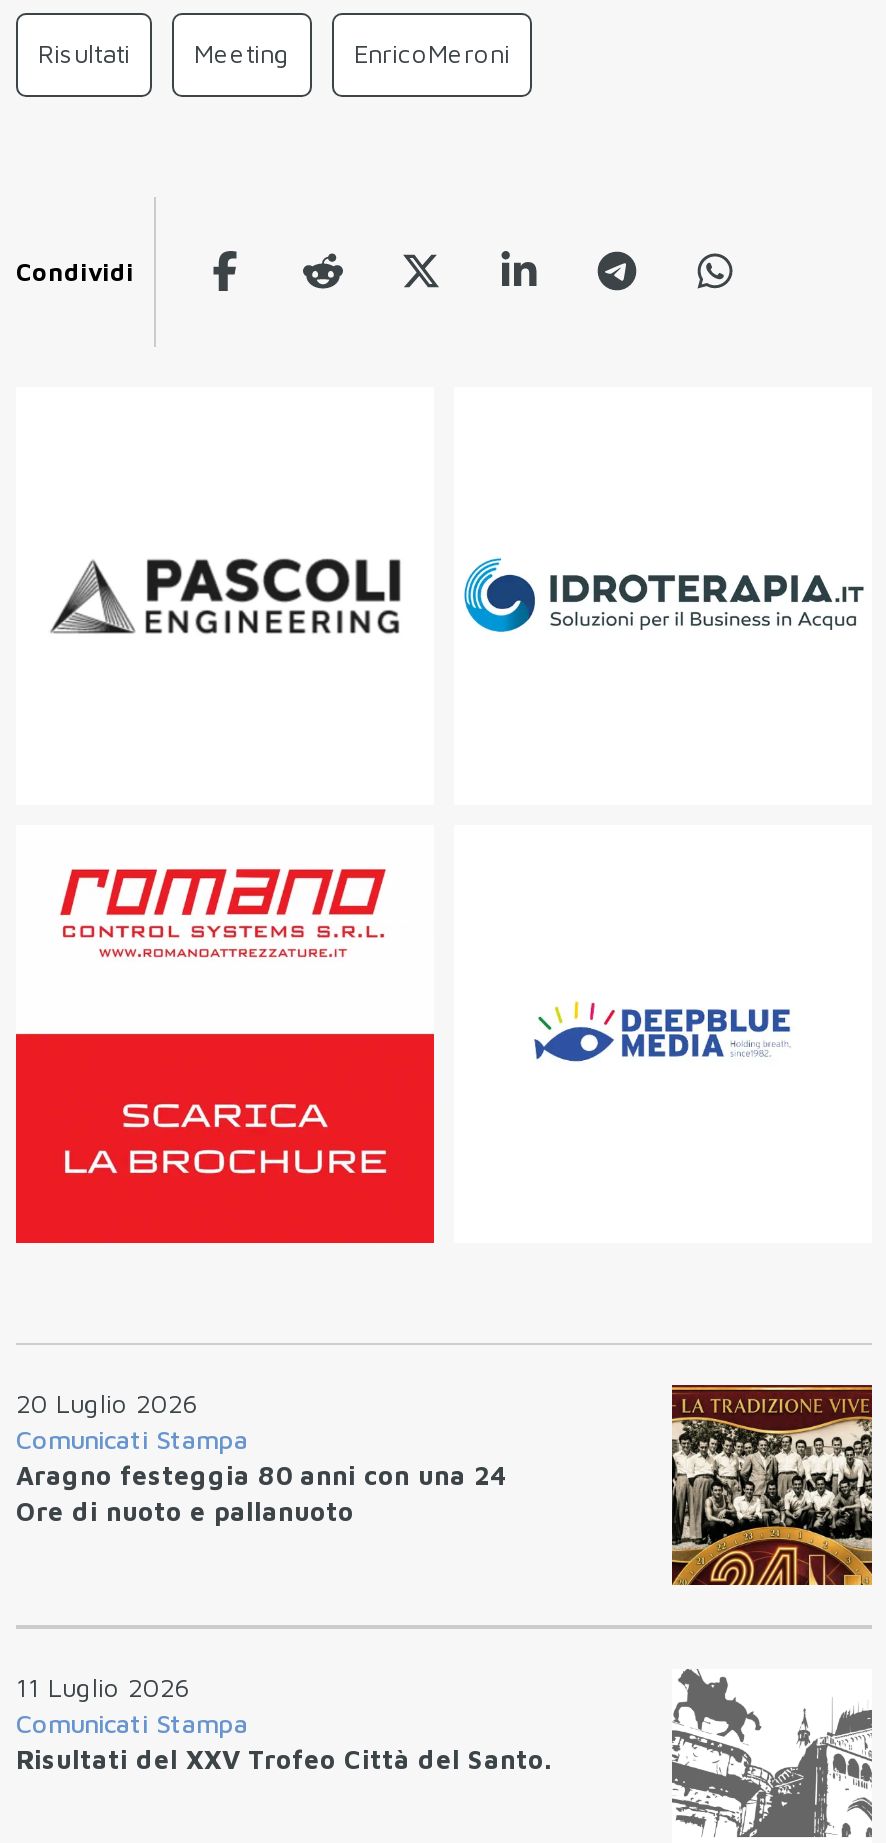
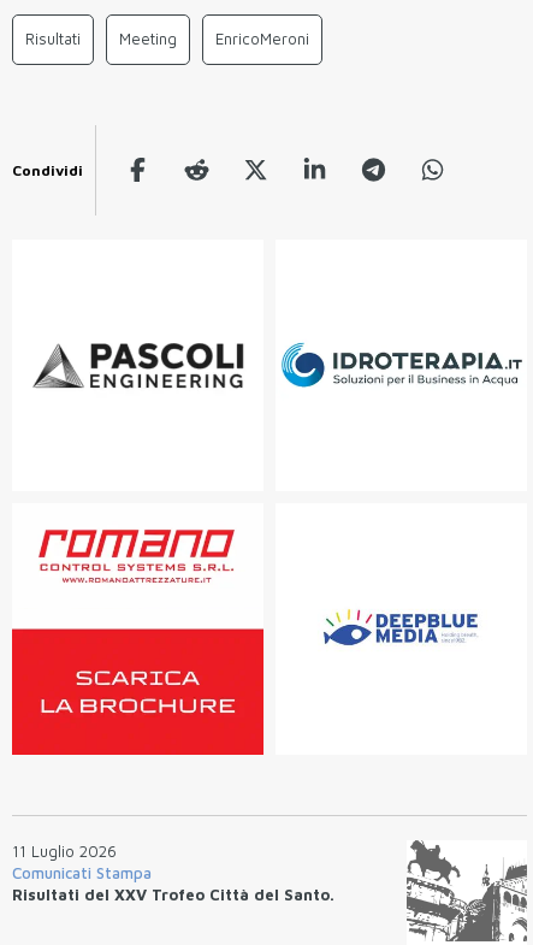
- 20 Luglio 2026
- Comunicati Stampa
- Aragno festeggia 80 anni con una 24
- Ore di nuoto e pallanuoto

- [image]
